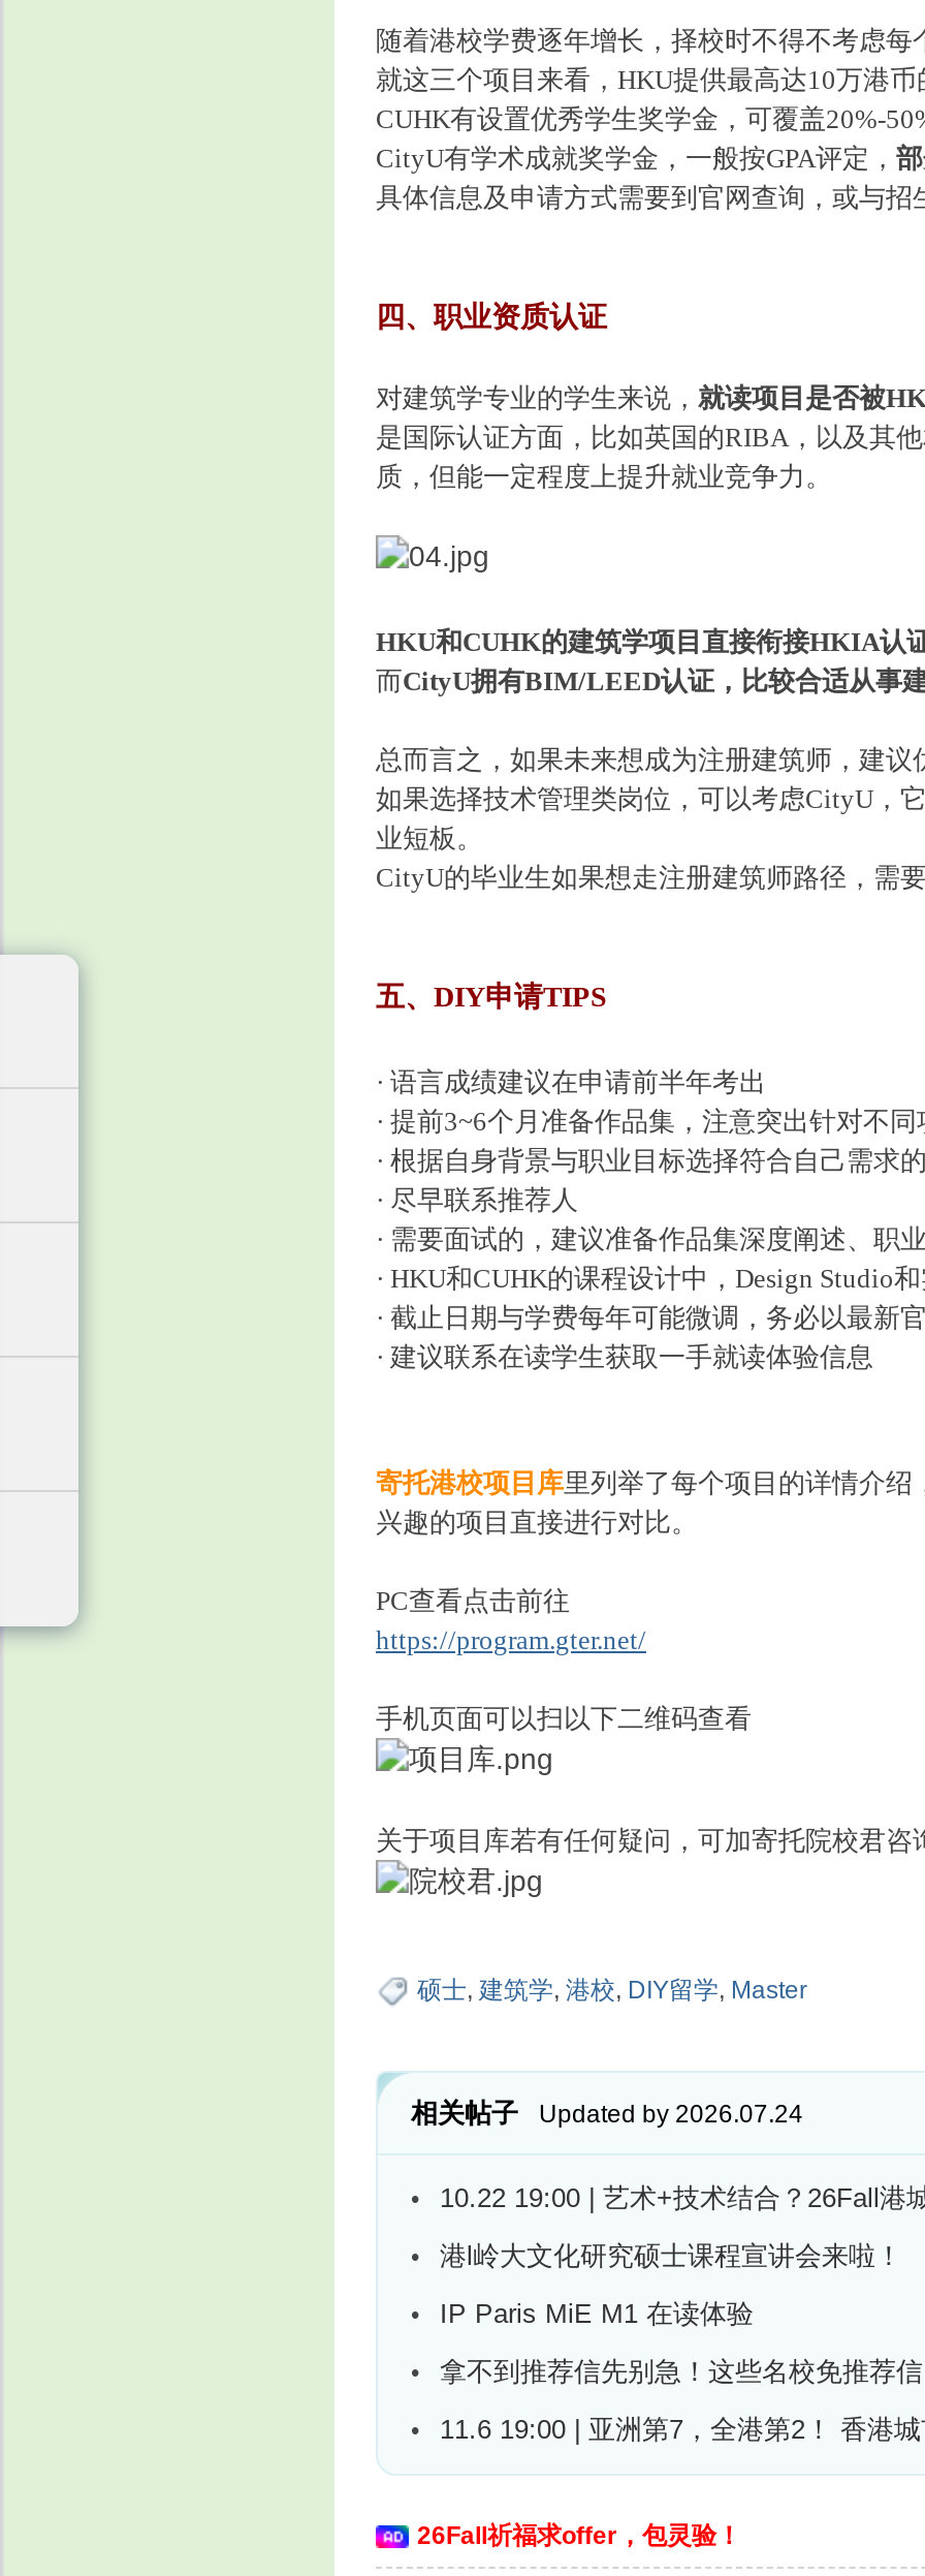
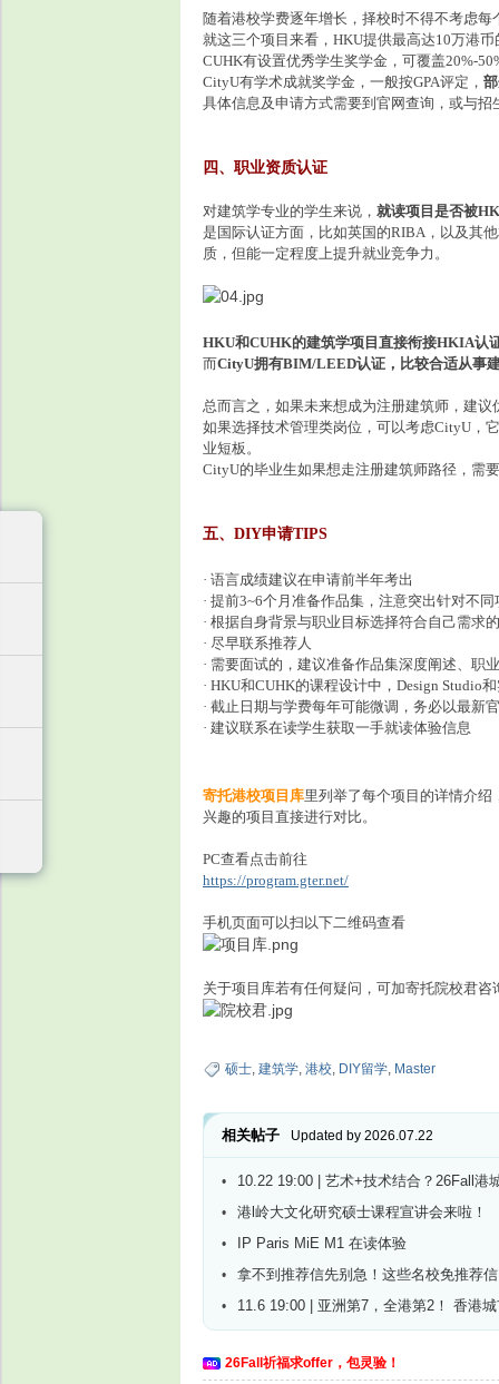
- 相关帖子 Updated by 2026.07.24
+ 相关帖子 Updated by 2026.07.22
